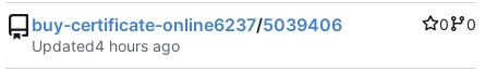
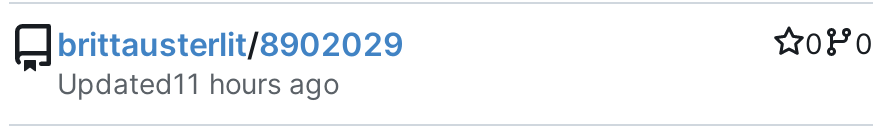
- buy-certificate-online6237/5039406
+ brittausterlit/8902029
